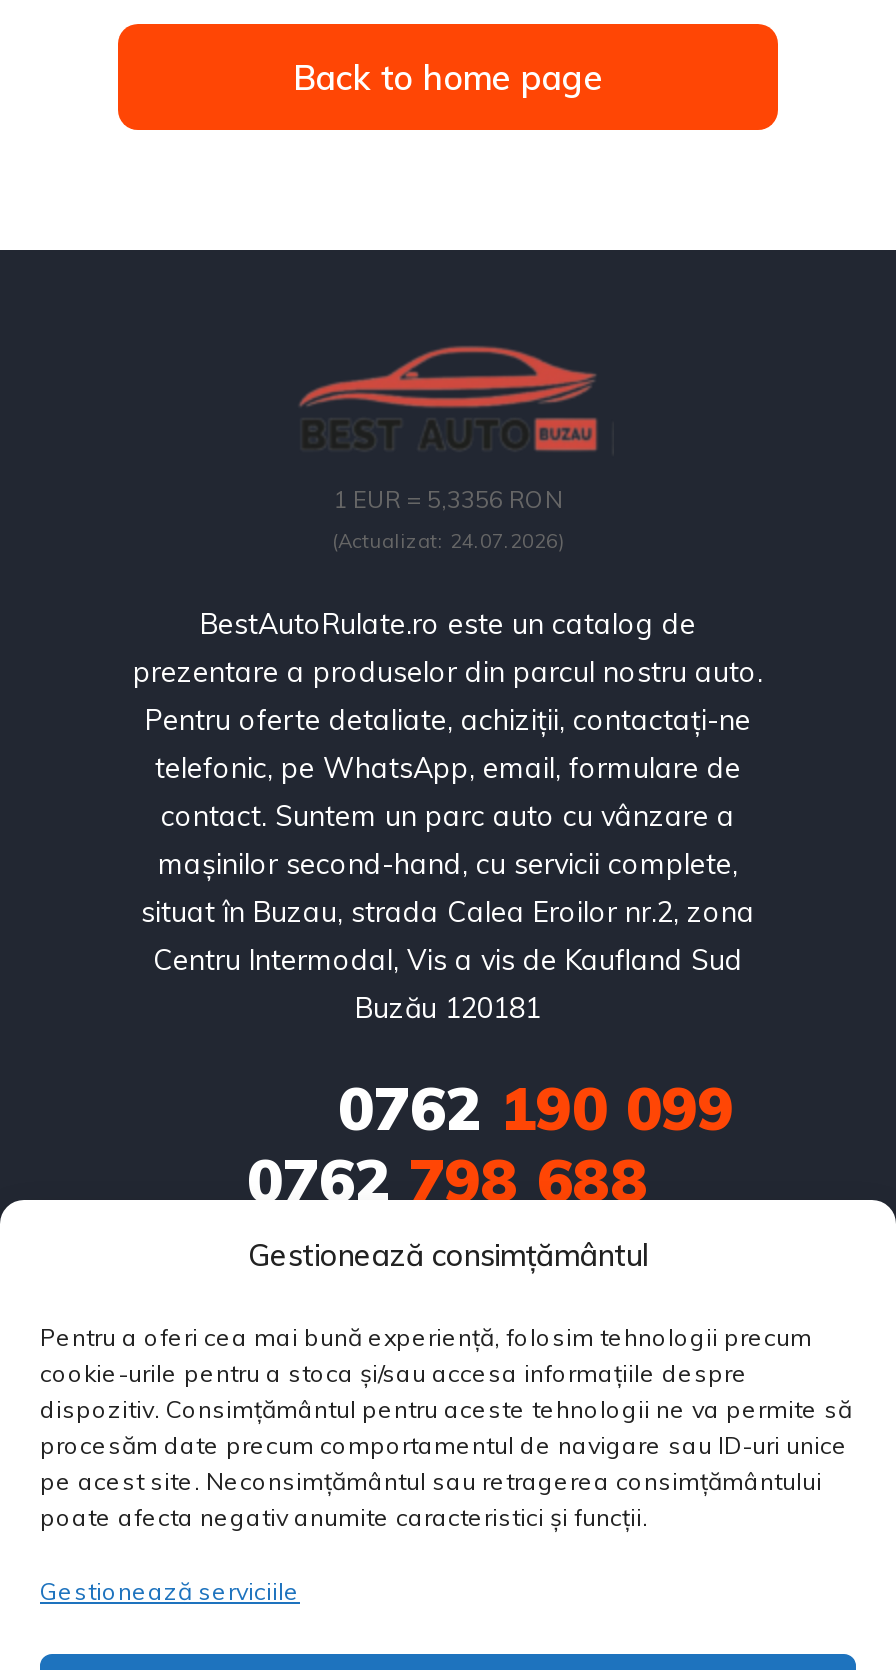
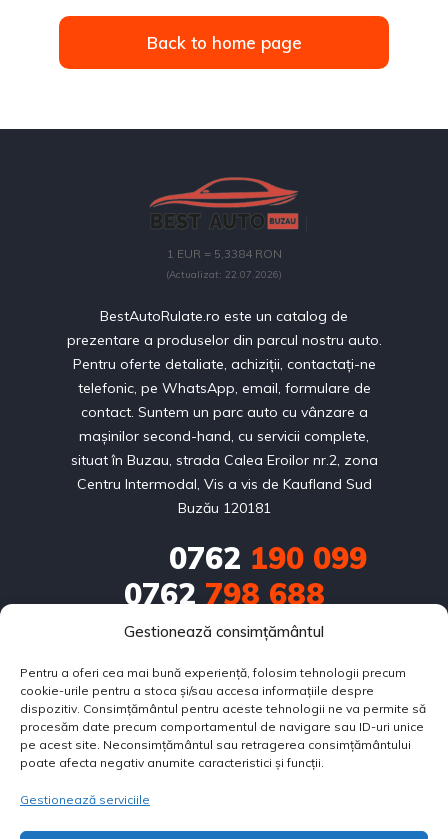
- 1 EUR = 5,3356 RON
+ 1 EUR = 5,3384 RON

- (Actualizat: 24.07.2026)
+ (Actualizat: 22.07.2026)
